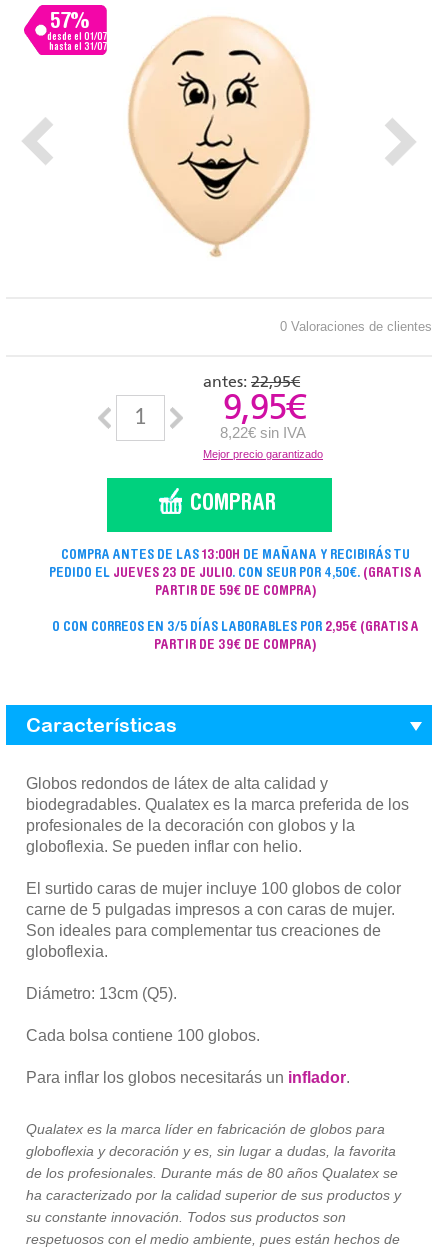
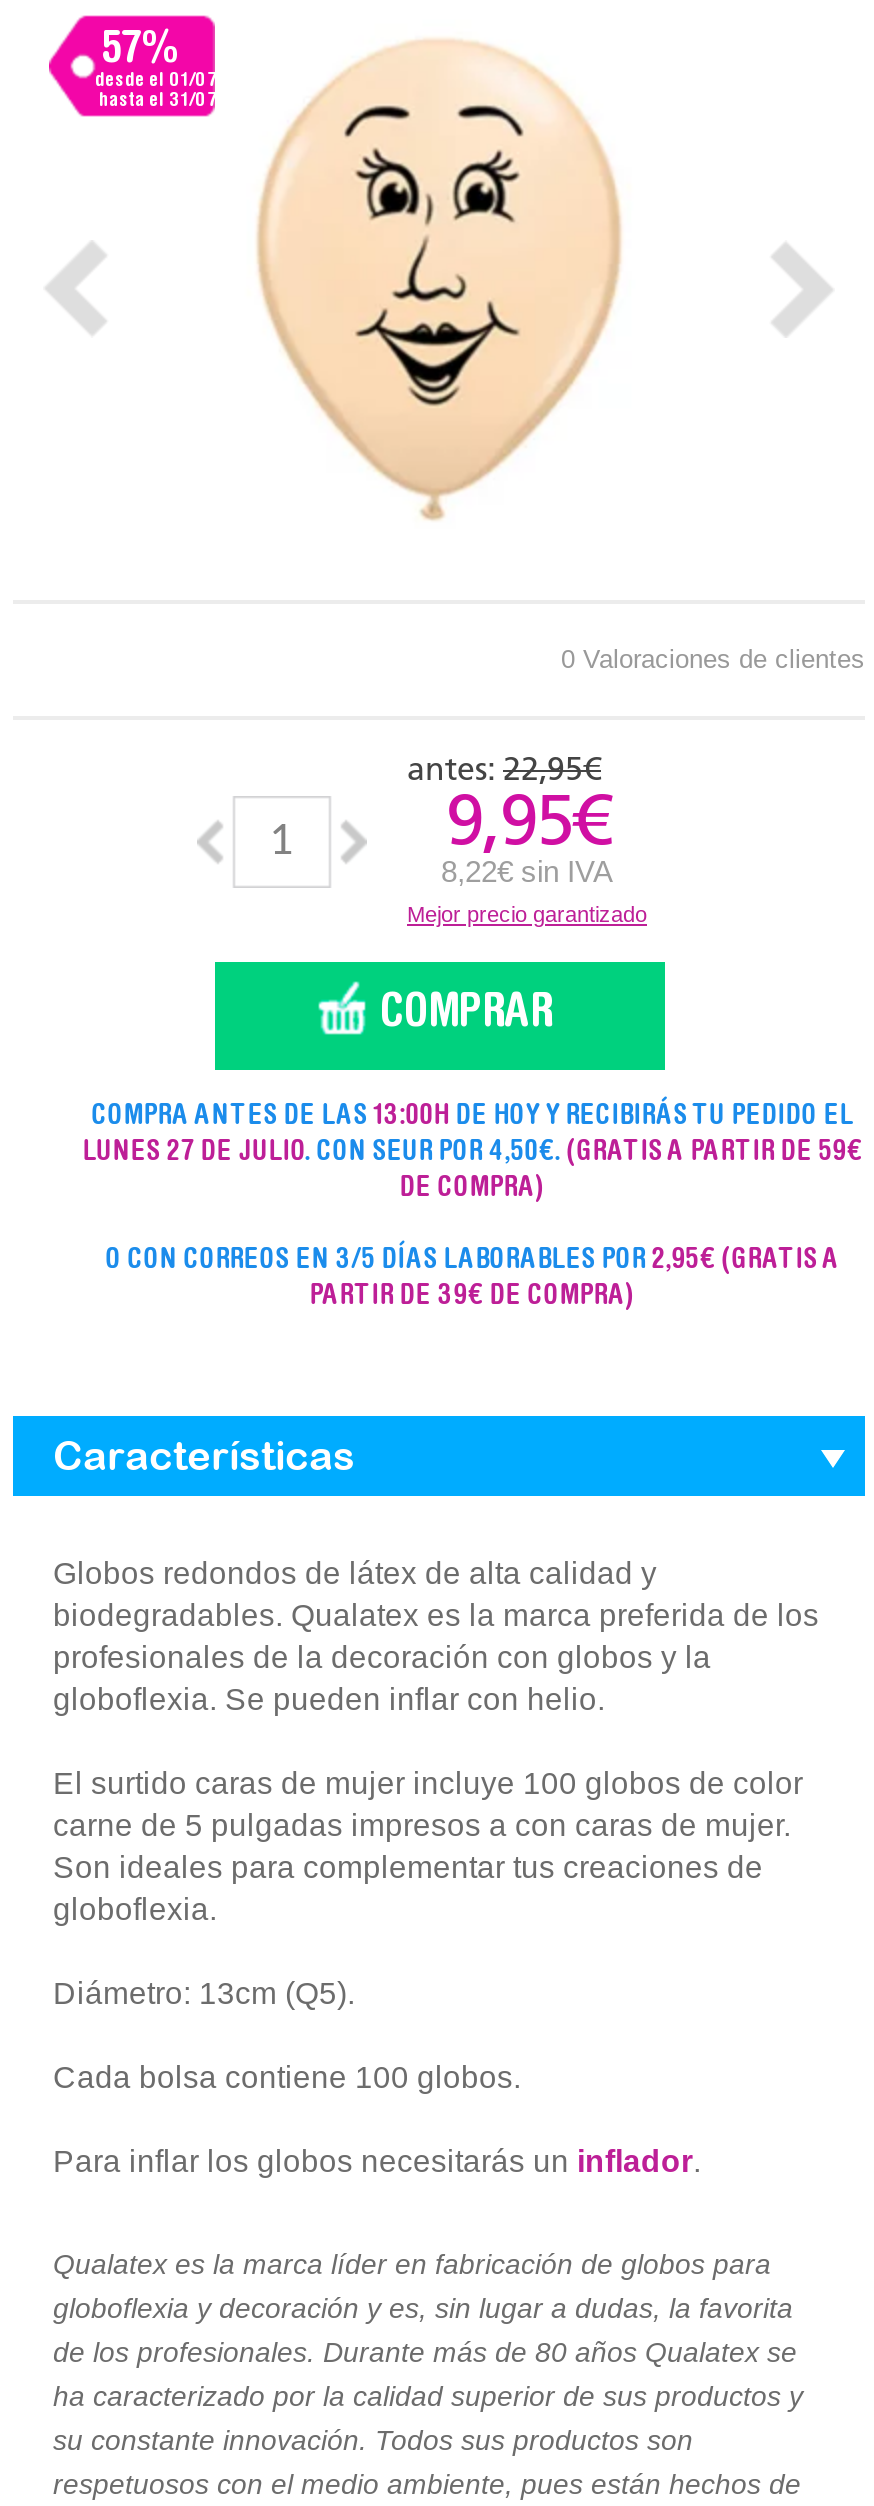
- COMPRA ANTES DE LAS 13:00H DE MAÑANA Y RECIBIRÁS TU
- PEDIDO EL JUEVES 23 DE JULIO. CON SEUR POR 4,50€. (GRATIS A
- PARTIR DE 59€ DE COMPRA)
+ COMPRA ANTES DE LAS 13:00H DE HOY Y RECIBIRÁS TU PEDIDO EL
+ LUNES 27 DE JULIO. CON SEUR POR 4,50€. (GRATIS A PARTIR DE 59€
+ DE COMPRA)
